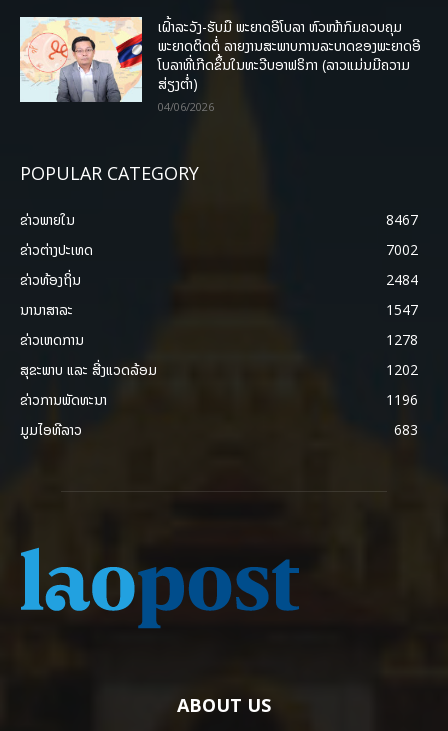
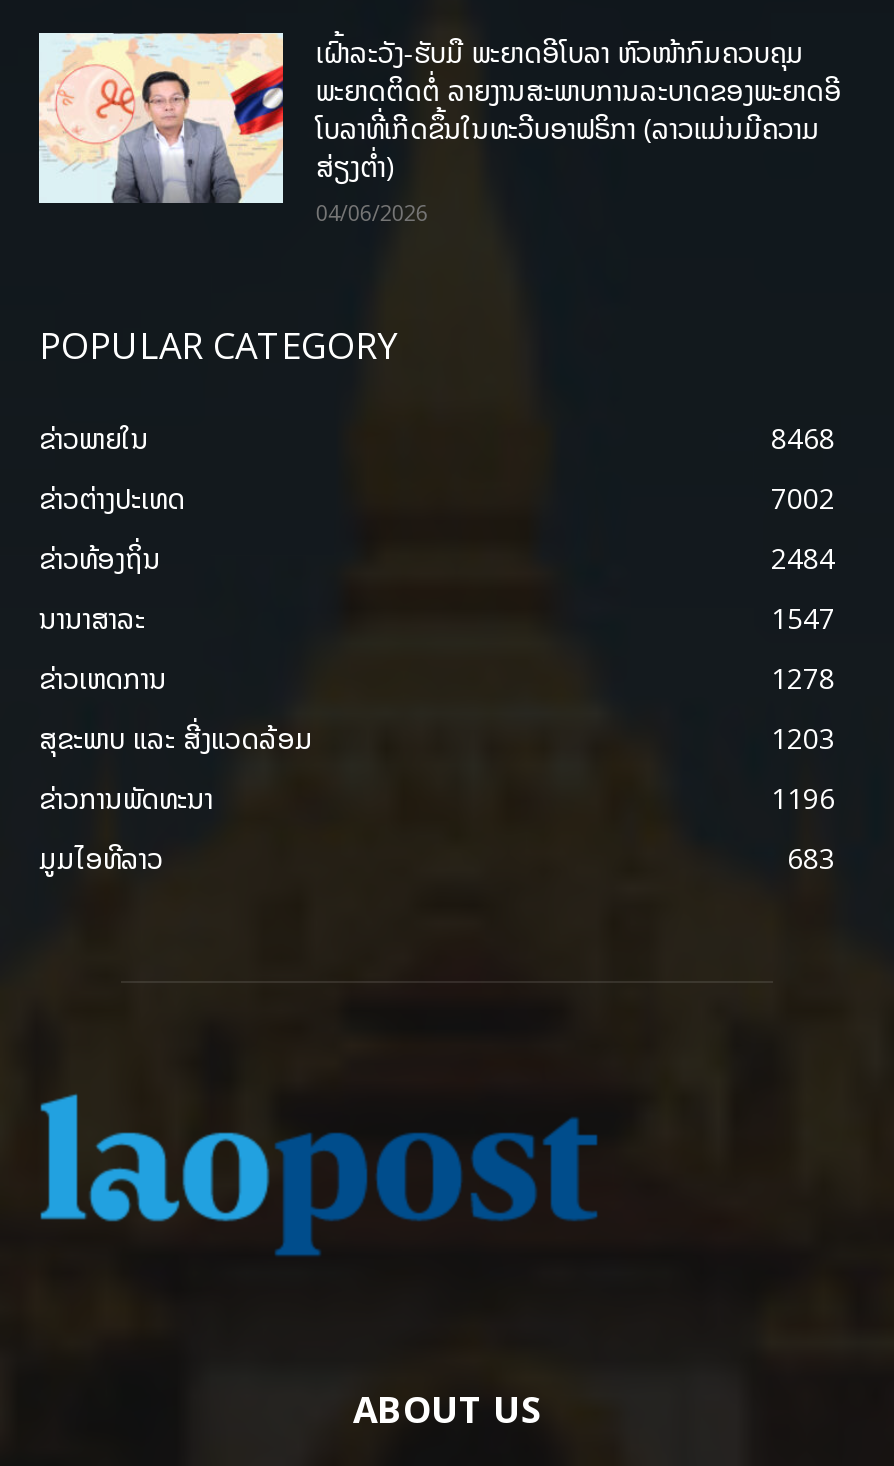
- 8467
+ 8468

- 1202
+ 1203
